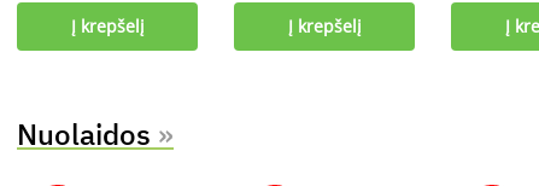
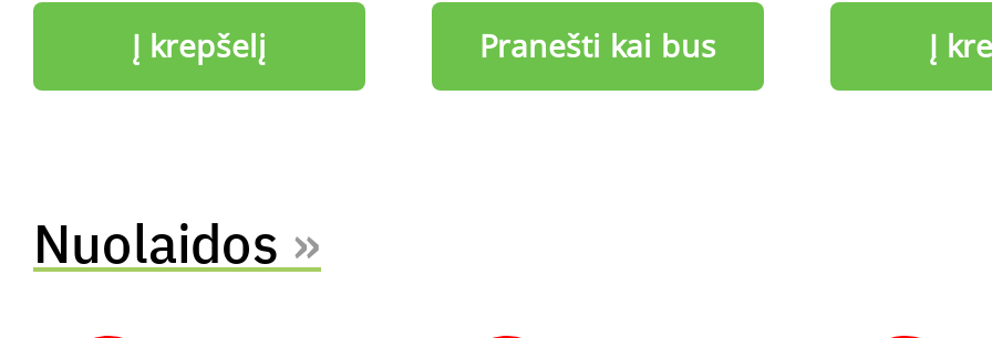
- Į krepšelį
+ Pranešti kai bus
